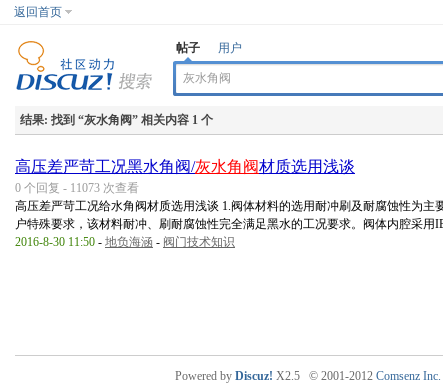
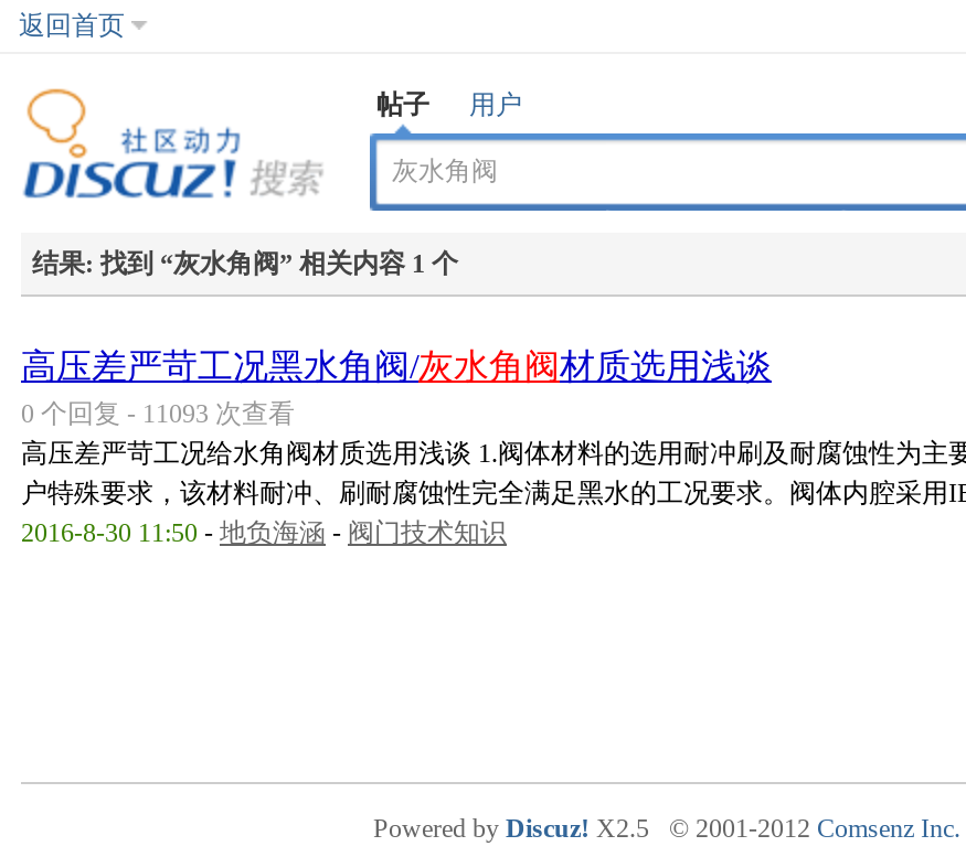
- 0 个回复 - 11073 次查看
+ 0 个回复 - 11093 次查看
